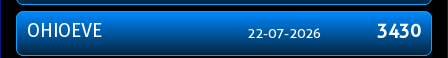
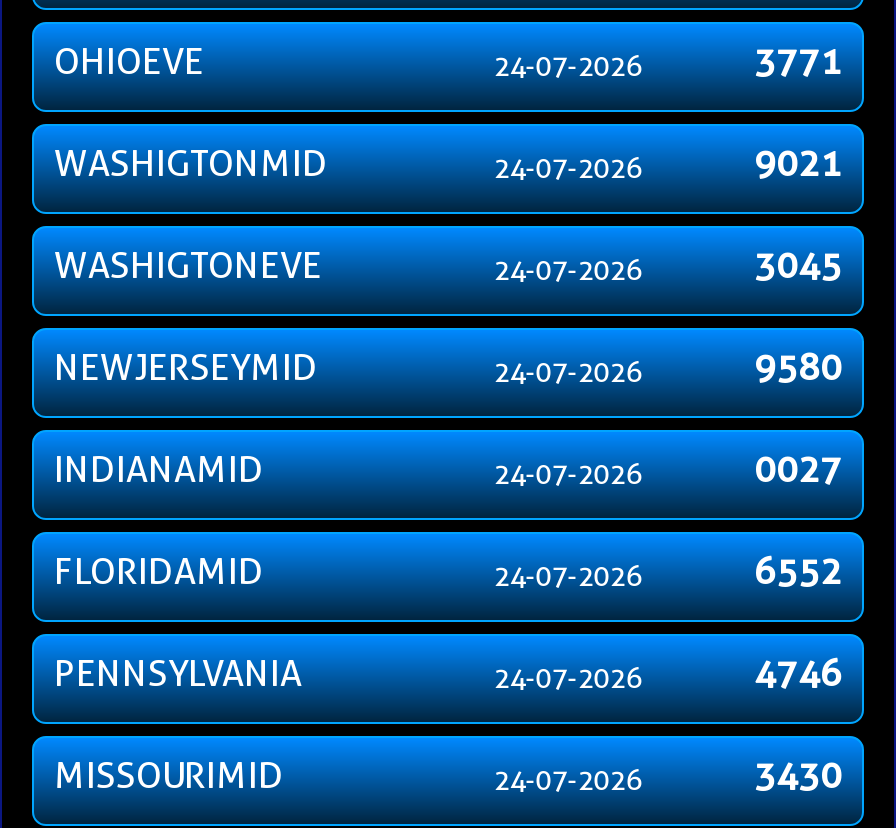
- 22-07-2026
+ 24-07-2026
+ 3771
+ WASHIGTONMID
+ 24-07-2026
+ 9021
+ WASHIGTONEVE
+ 24-07-2026
+ 3045
+ NEWJERSEYMID
+ 24-07-2026
+ 9580
+ INDIANAMID
+ 24-07-2026
+ 0027
+ FLORIDAMID
+ 24-07-2026
+ 6552
+ PENNSYLVANIA
+ 24-07-2026
+ 4746
+ MISSOURIMID
+ 24-07-2026
